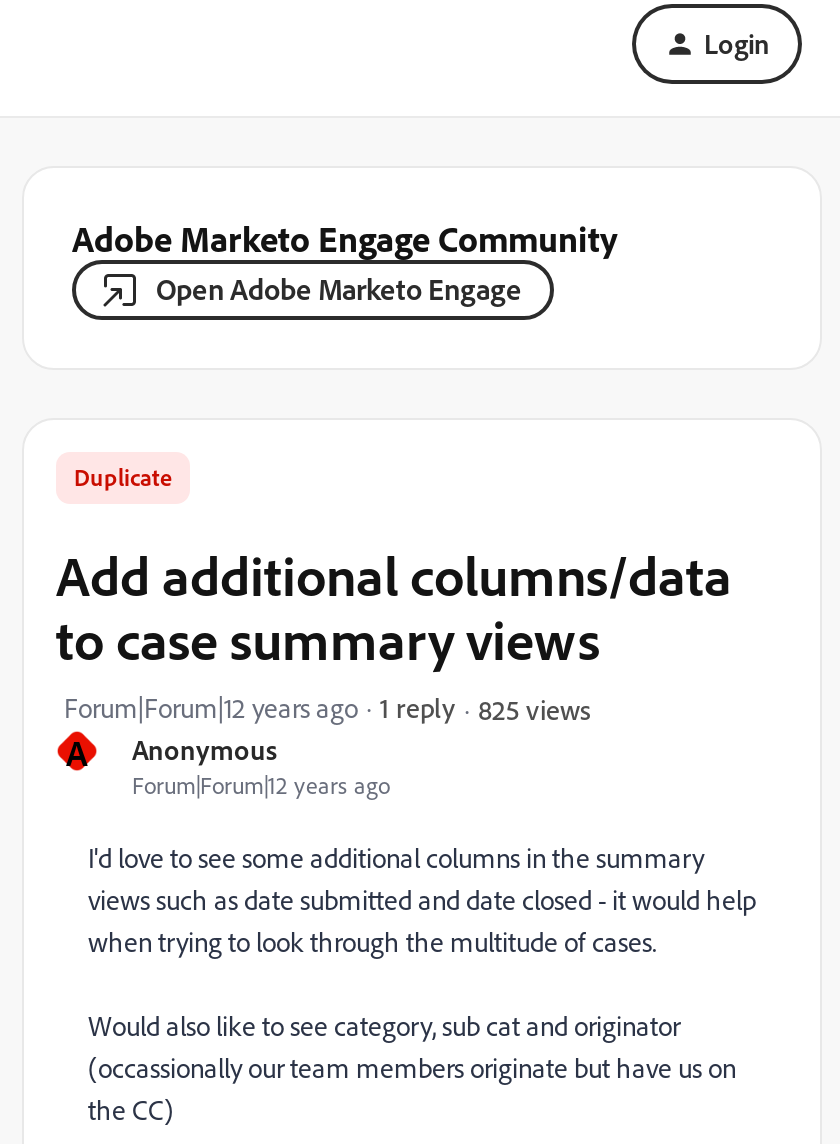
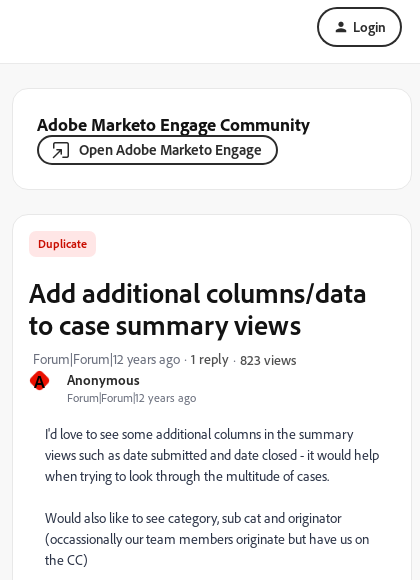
- 825 views
+ 823 views
